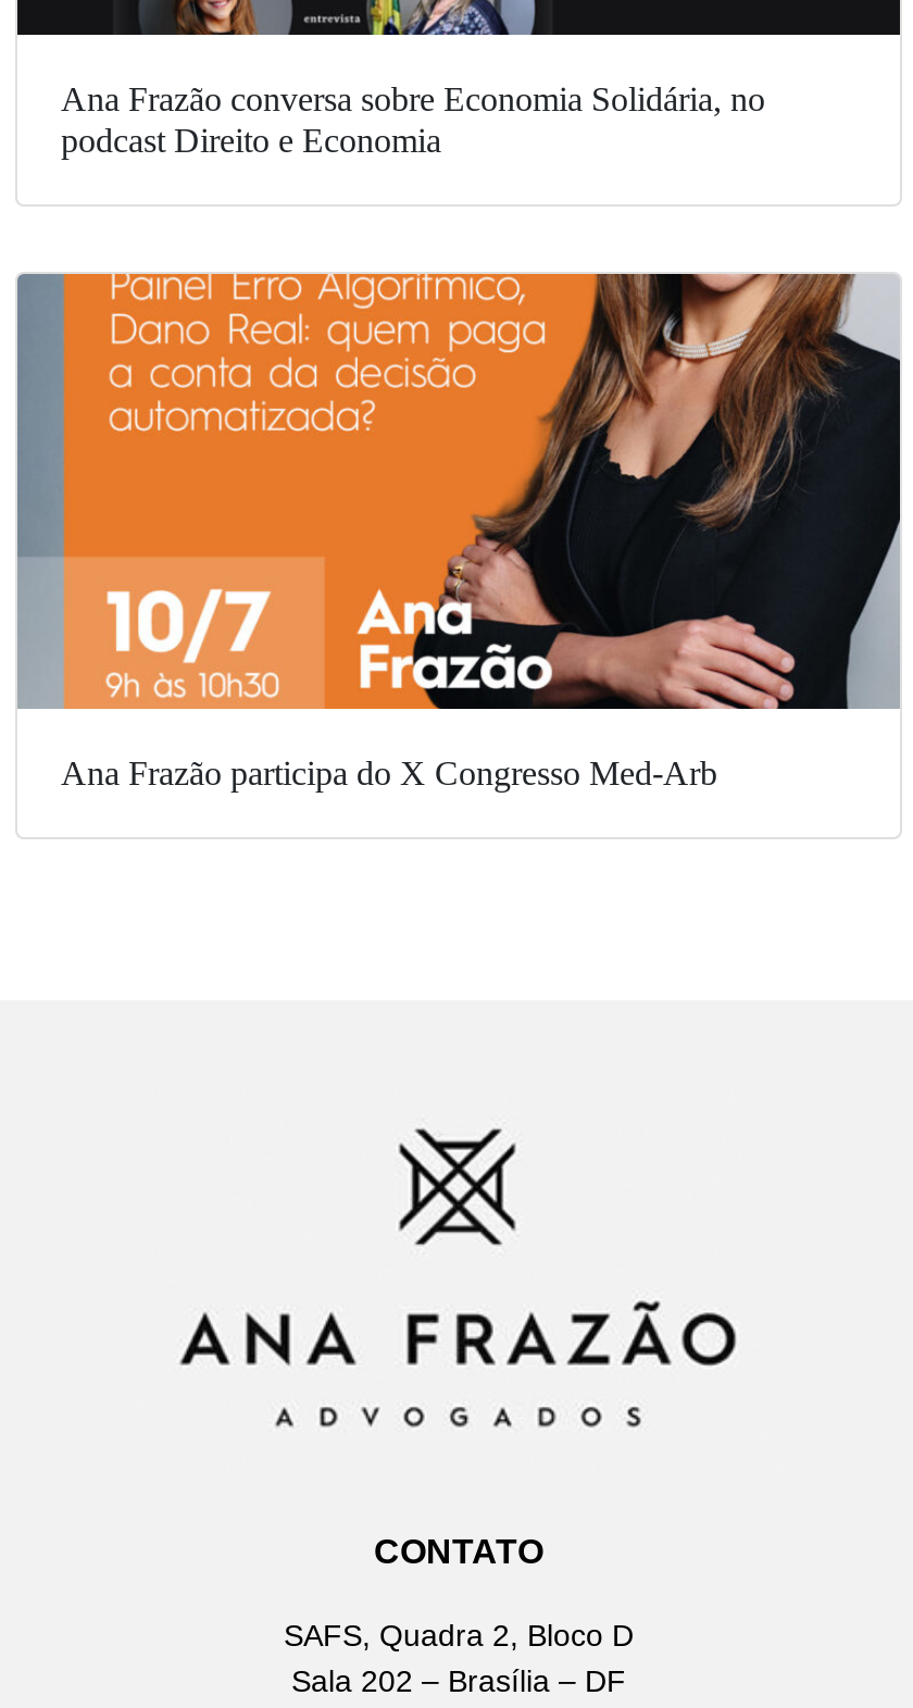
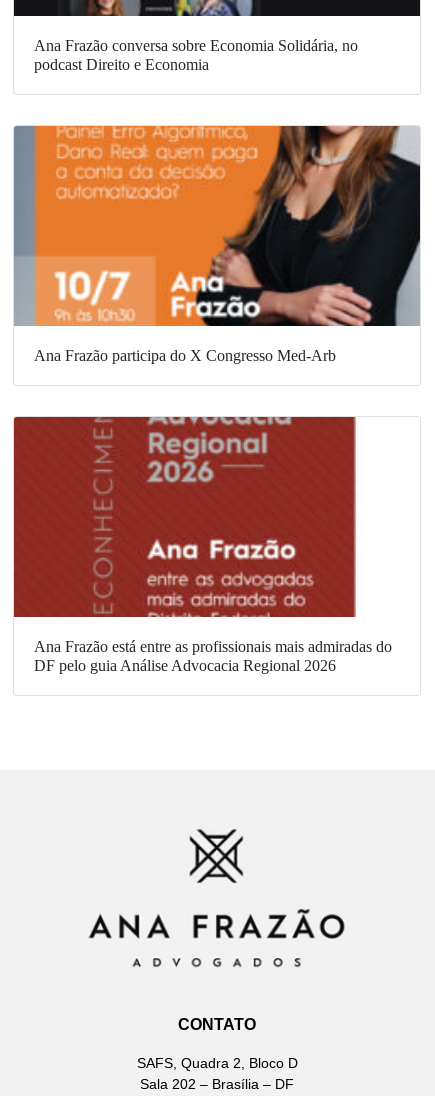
+ [image]
+ Ana Frazão está entre as profissionais mais admiradas do
+ DF pelo guia Análise Advocacia Regional 2026
